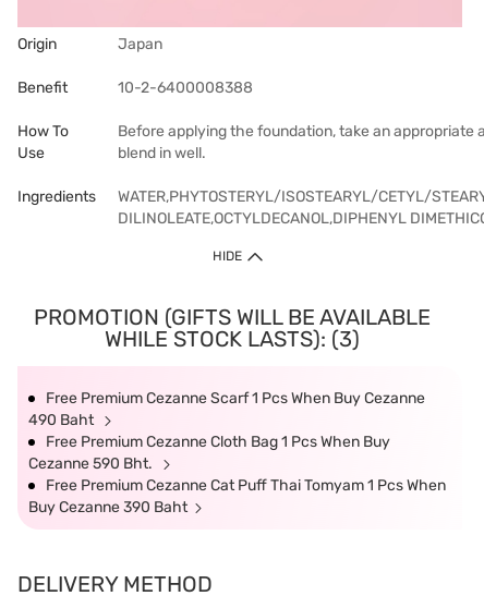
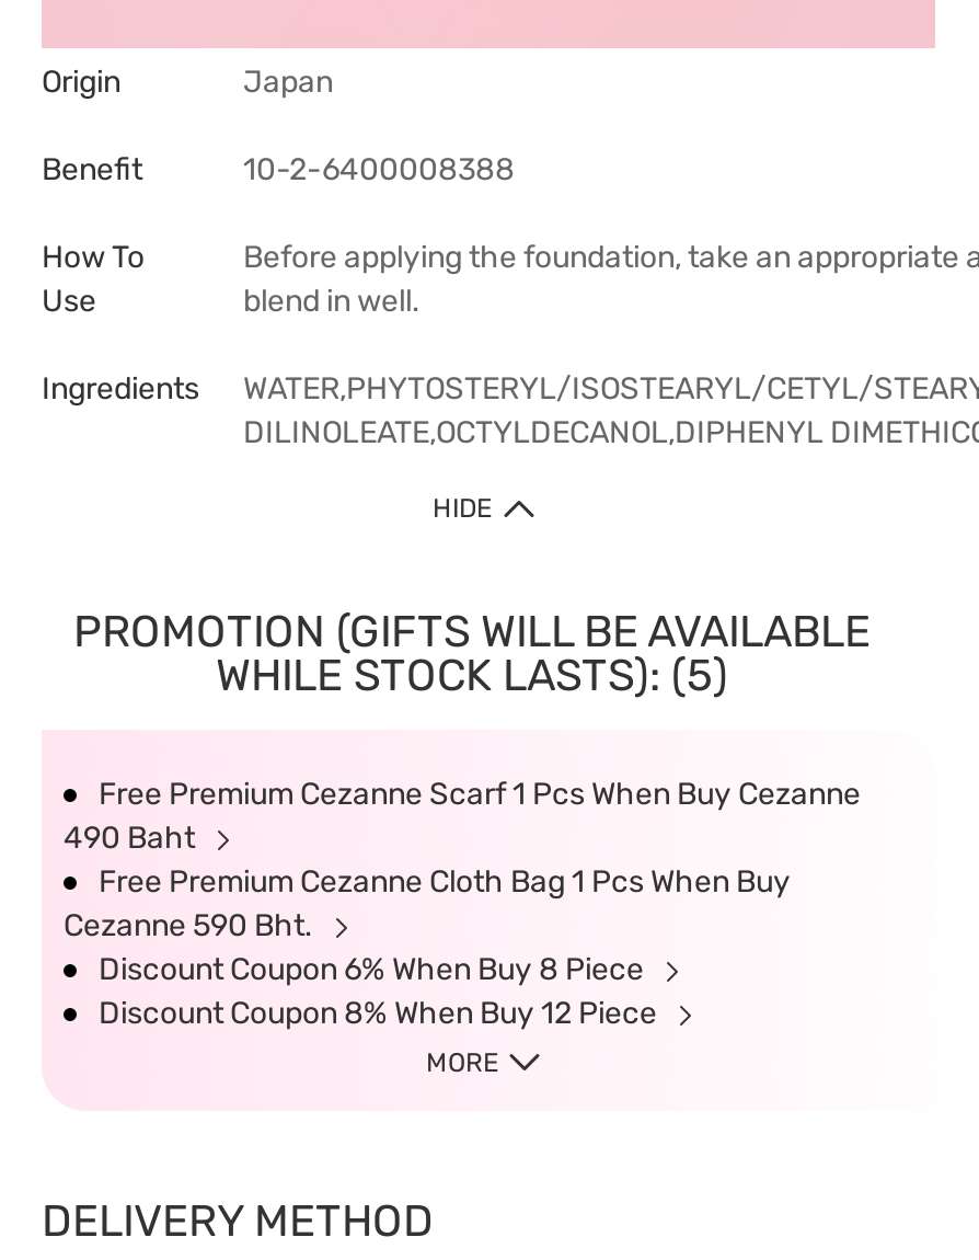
- WHILE STOCK LASTS): (3)
+ WHILE STOCK LASTS): (5)

- Free Premium Cezanne Cat Puff Thai Tomyam 1 Pcs When
- Buy Cezanne 390 Baht
+ Discount Coupon 6% When Buy 8 Piece
+ Discount Coupon 8% When Buy 12 Piece
+ MORE
